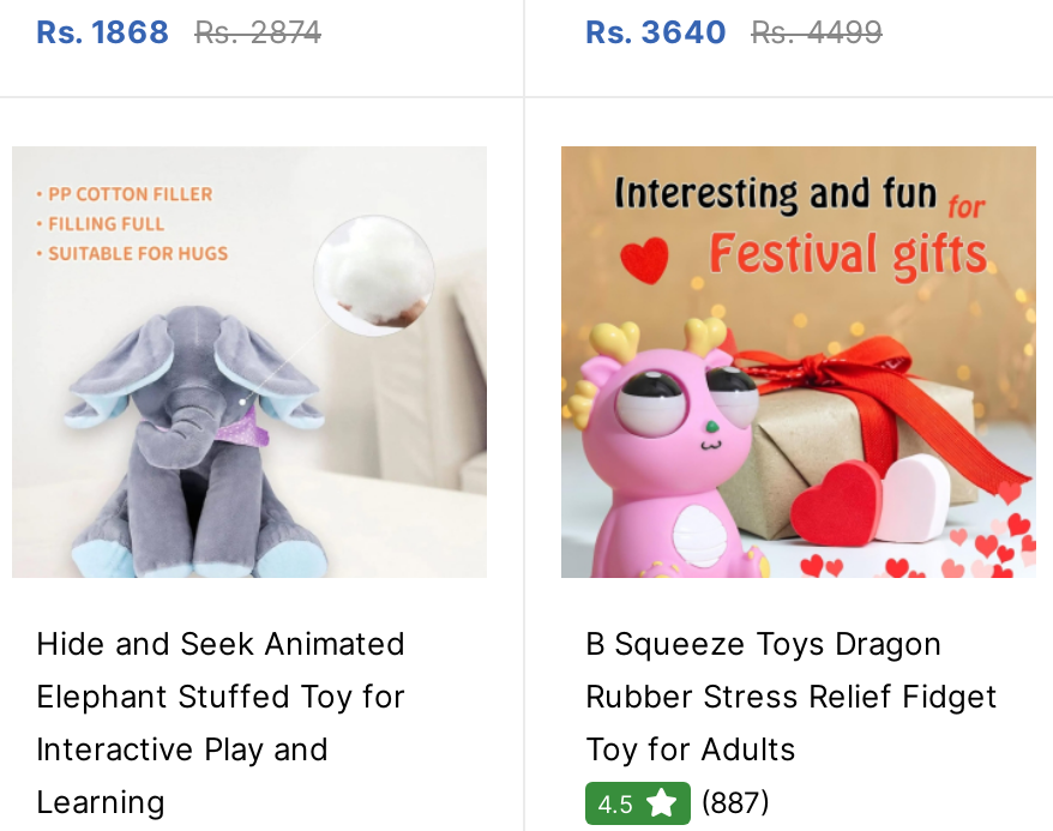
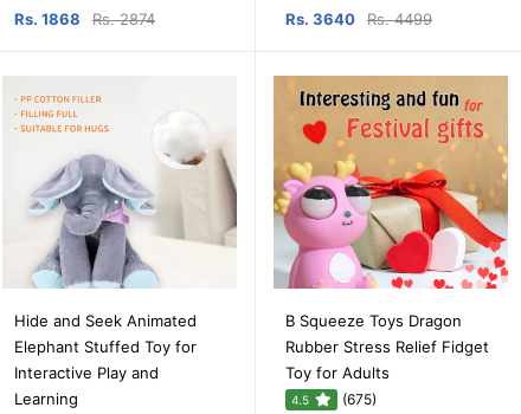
- (887)
+ (675)
